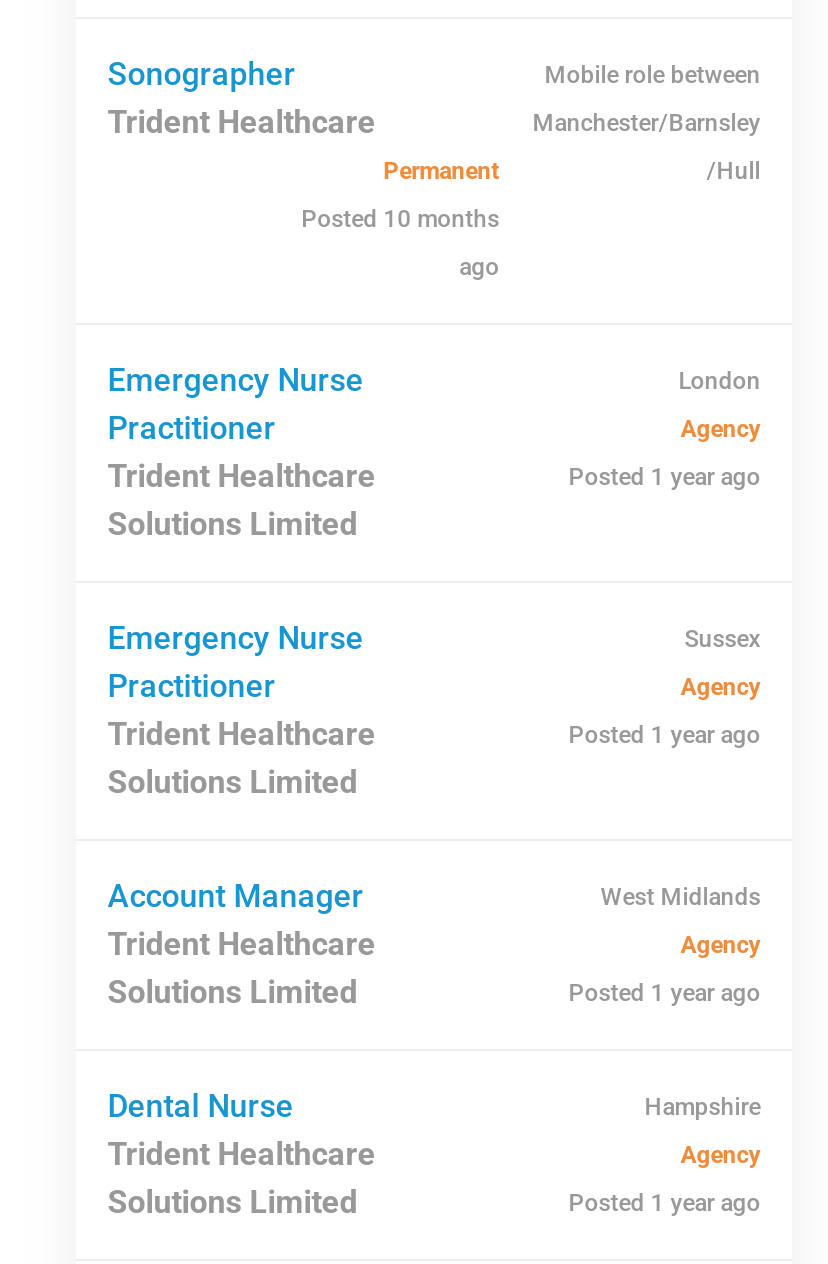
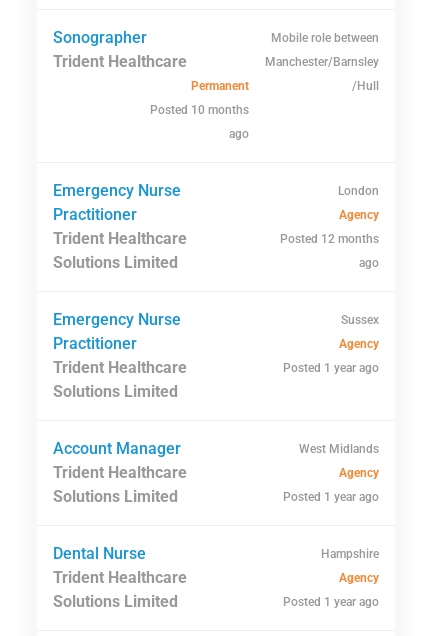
- Posted 1 year ago
+ Posted 12 months
+ ago
